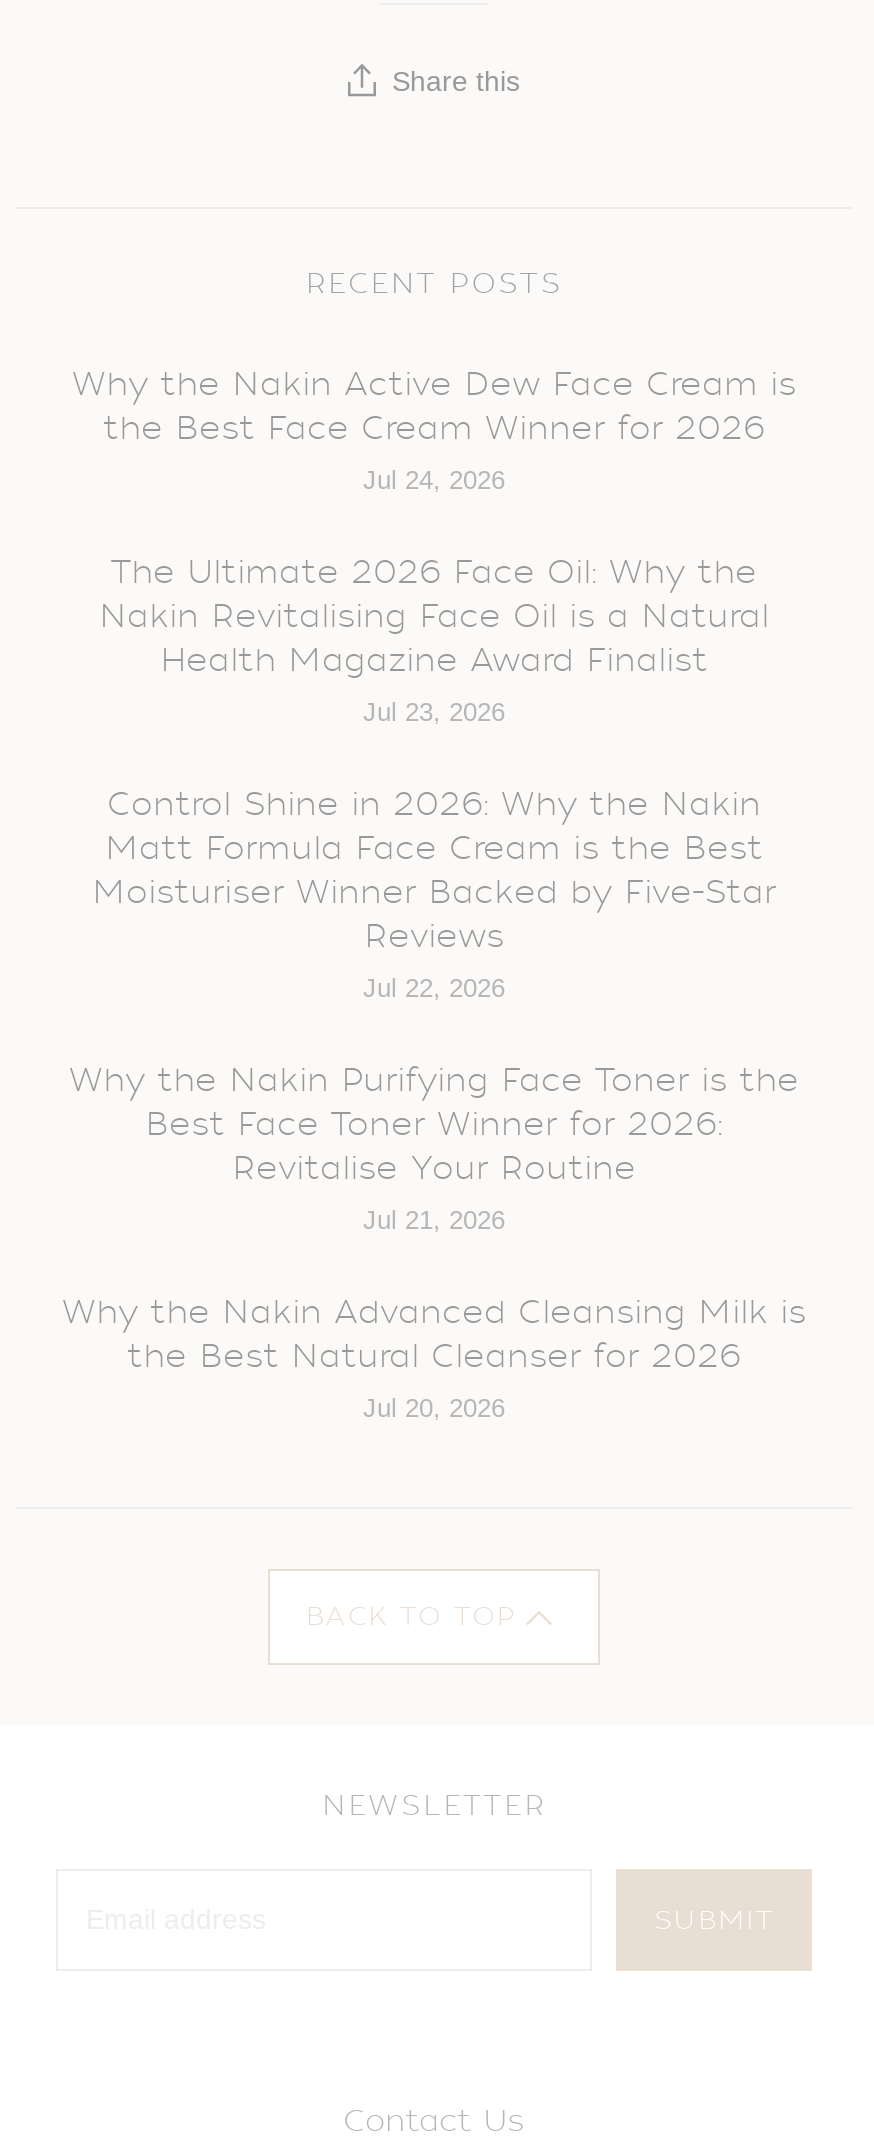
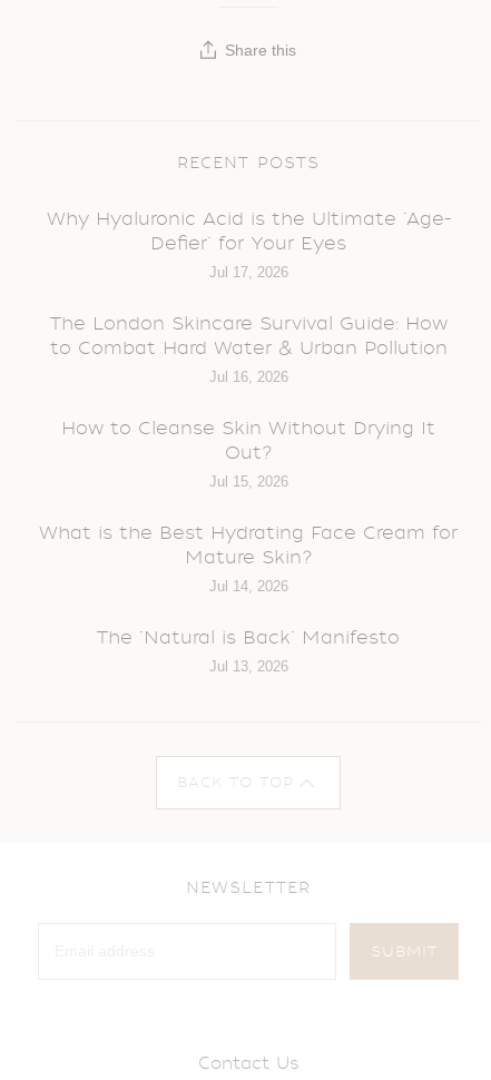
- Why the Nakin Active Dew Face Cream is
- the Best Face Cream Winner for 2026
- Jul 24, 2026
+ Why Hyaluronic Acid is the Ultimate "Age-
+ Defier" for Your Eyes
+ Jul 17, 2026

- The Ultimate 2026 Face Oil: Why the
- Nakin Revitalising Face Oil is a Natural
- Health Magazine Award Finalist
- Jul 23, 2026
+ The London Skincare Survival Guide: How
+ to Combat Hard Water & Urban Pollution
+ Jul 16, 2026

- Control Shine in 2026: Why the Nakin
- Matt Formula Face Cream is the Best
- Moisturiser Winner Backed by Five-Star
- Reviews
- Jul 22, 2026
+ How to Cleanse Skin Without Drying It
+ Out?
+ Jul 15, 2026

- Why the Nakin Purifying Face Toner is the
- Best Face Toner Winner for 2026:
- Revitalise Your Routine
- Jul 21, 2026
+ What is the Best Hydrating Face Cream for
+ Mature Skin?
+ Jul 14, 2026

- Why the Nakin Advanced Cleansing Milk is
- the Best Natural Cleanser for 2026
- Jul 20, 2026
+ The "Natural is Back" Manifesto
+ Jul 13, 2026
